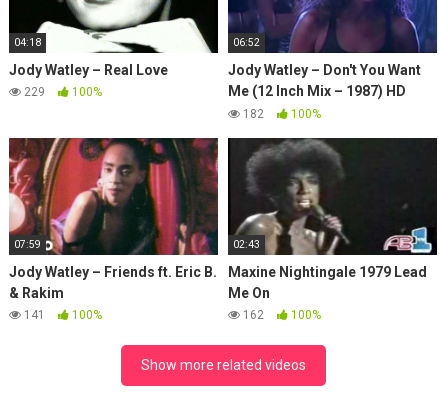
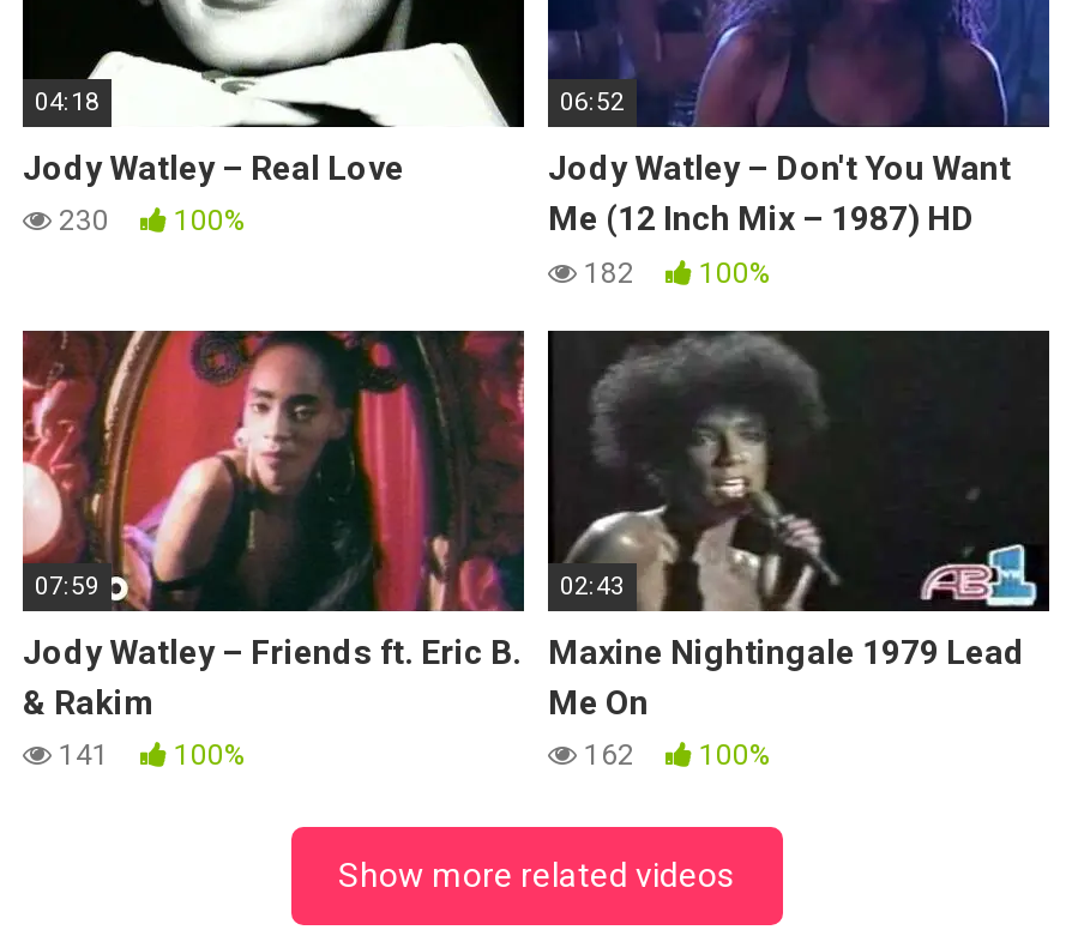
- 229 100%
+ 230 100%
